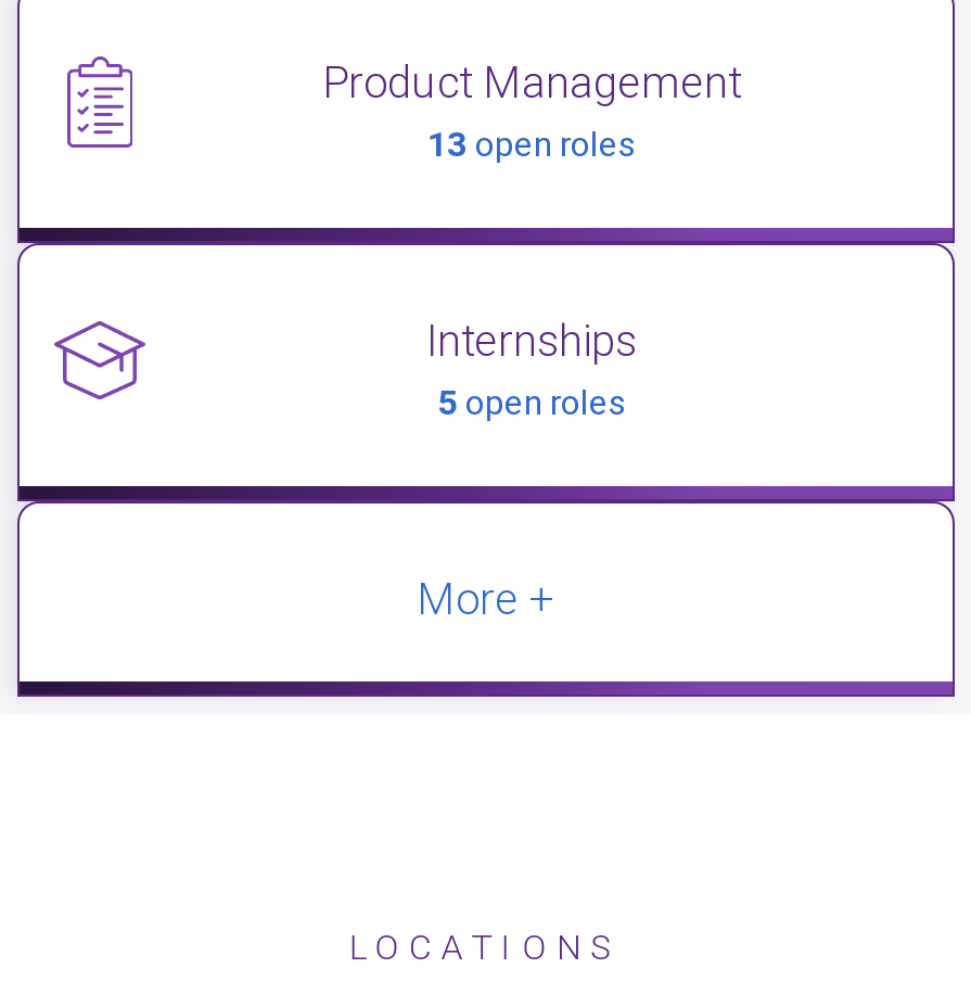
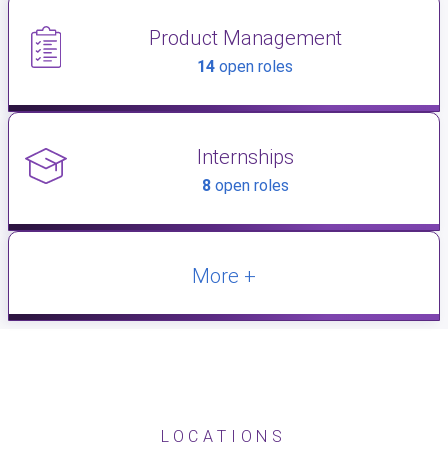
- 13 open roles
+ 14 open roles

- 5 open roles
+ 8 open roles
